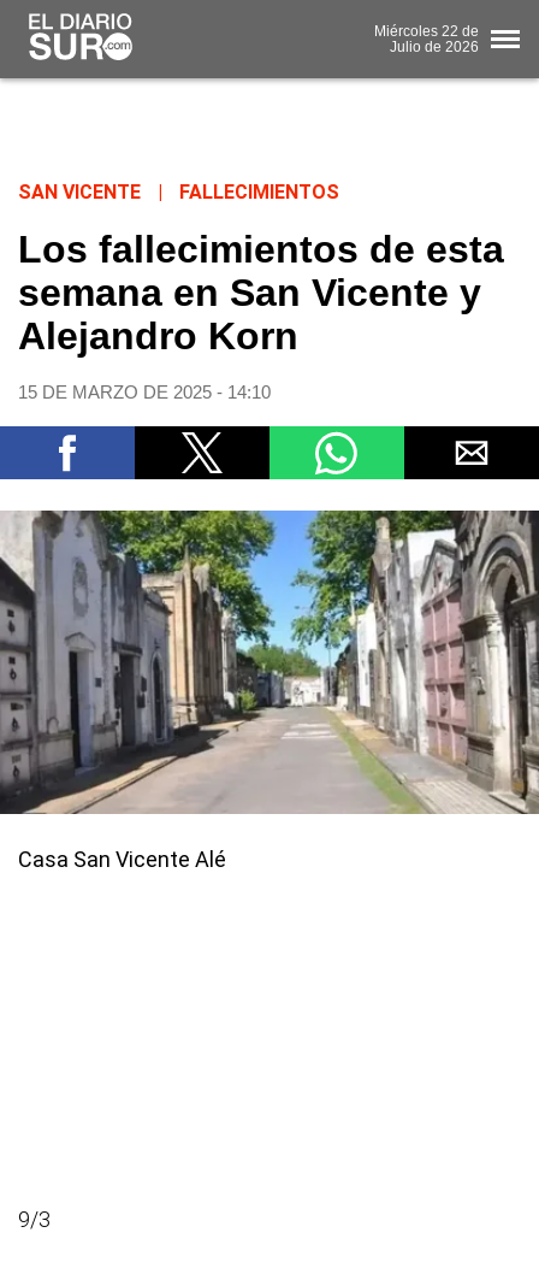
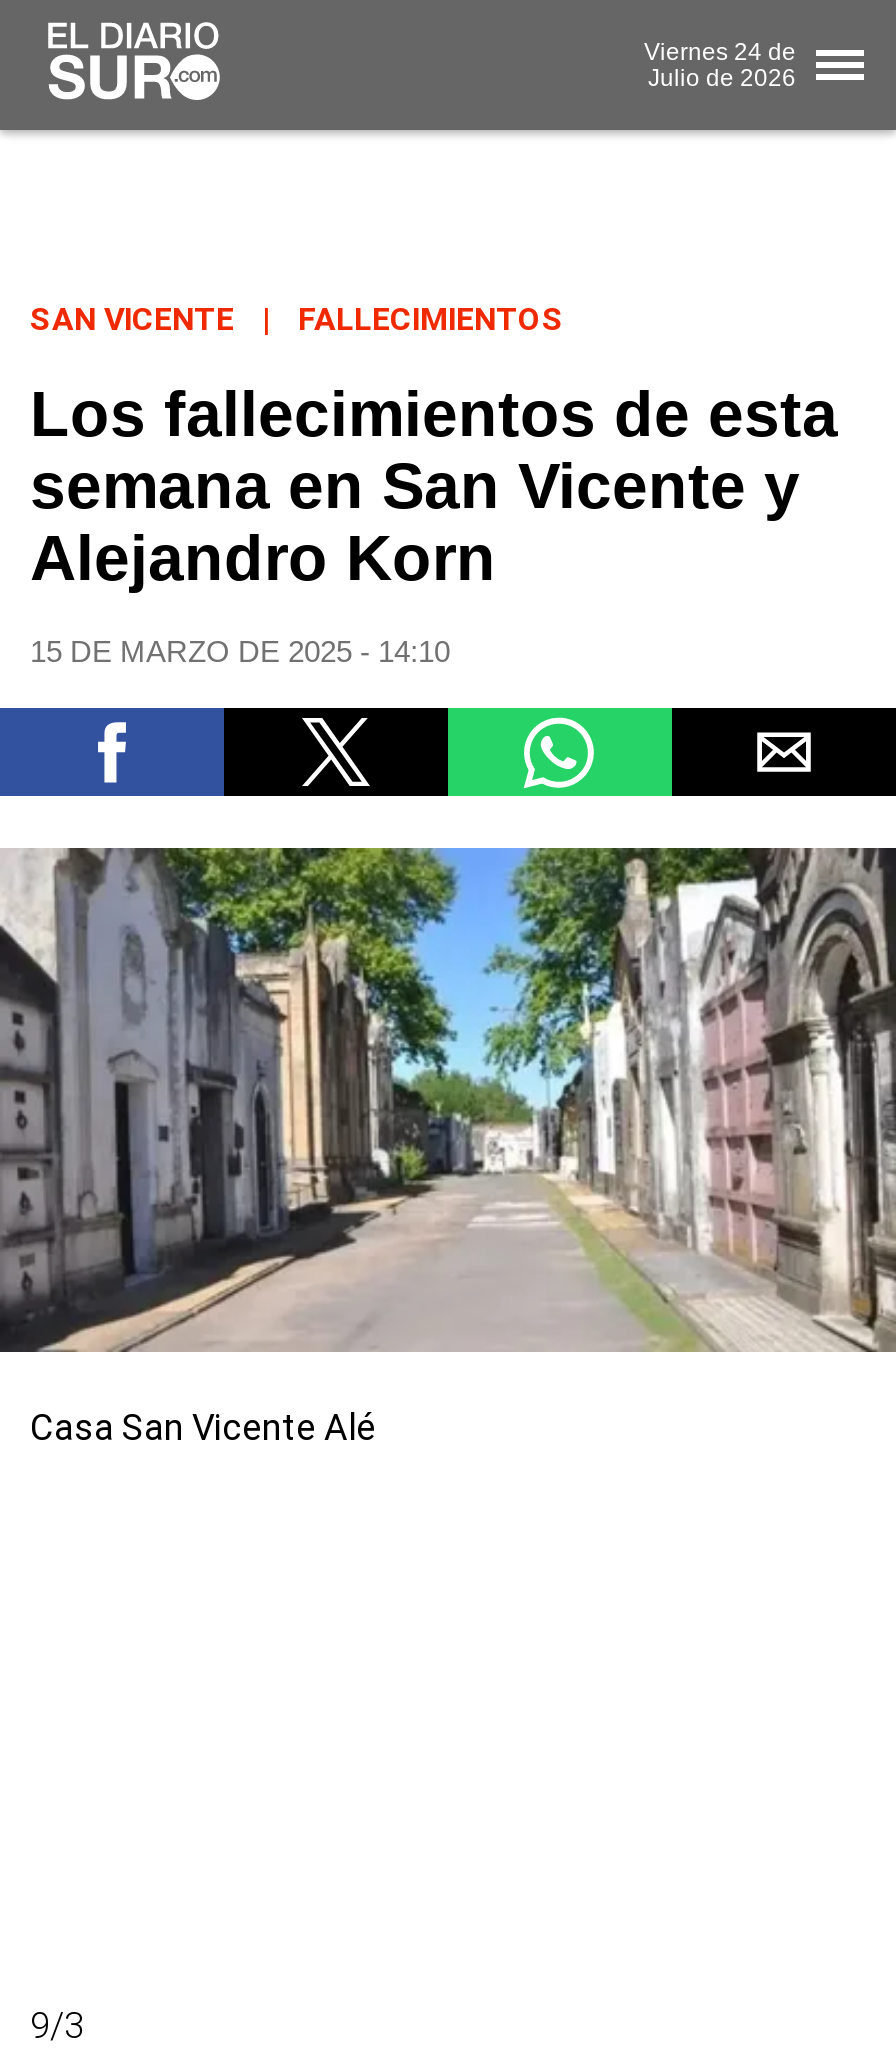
- Miércoles 22 de
+ Viernes 24 de
